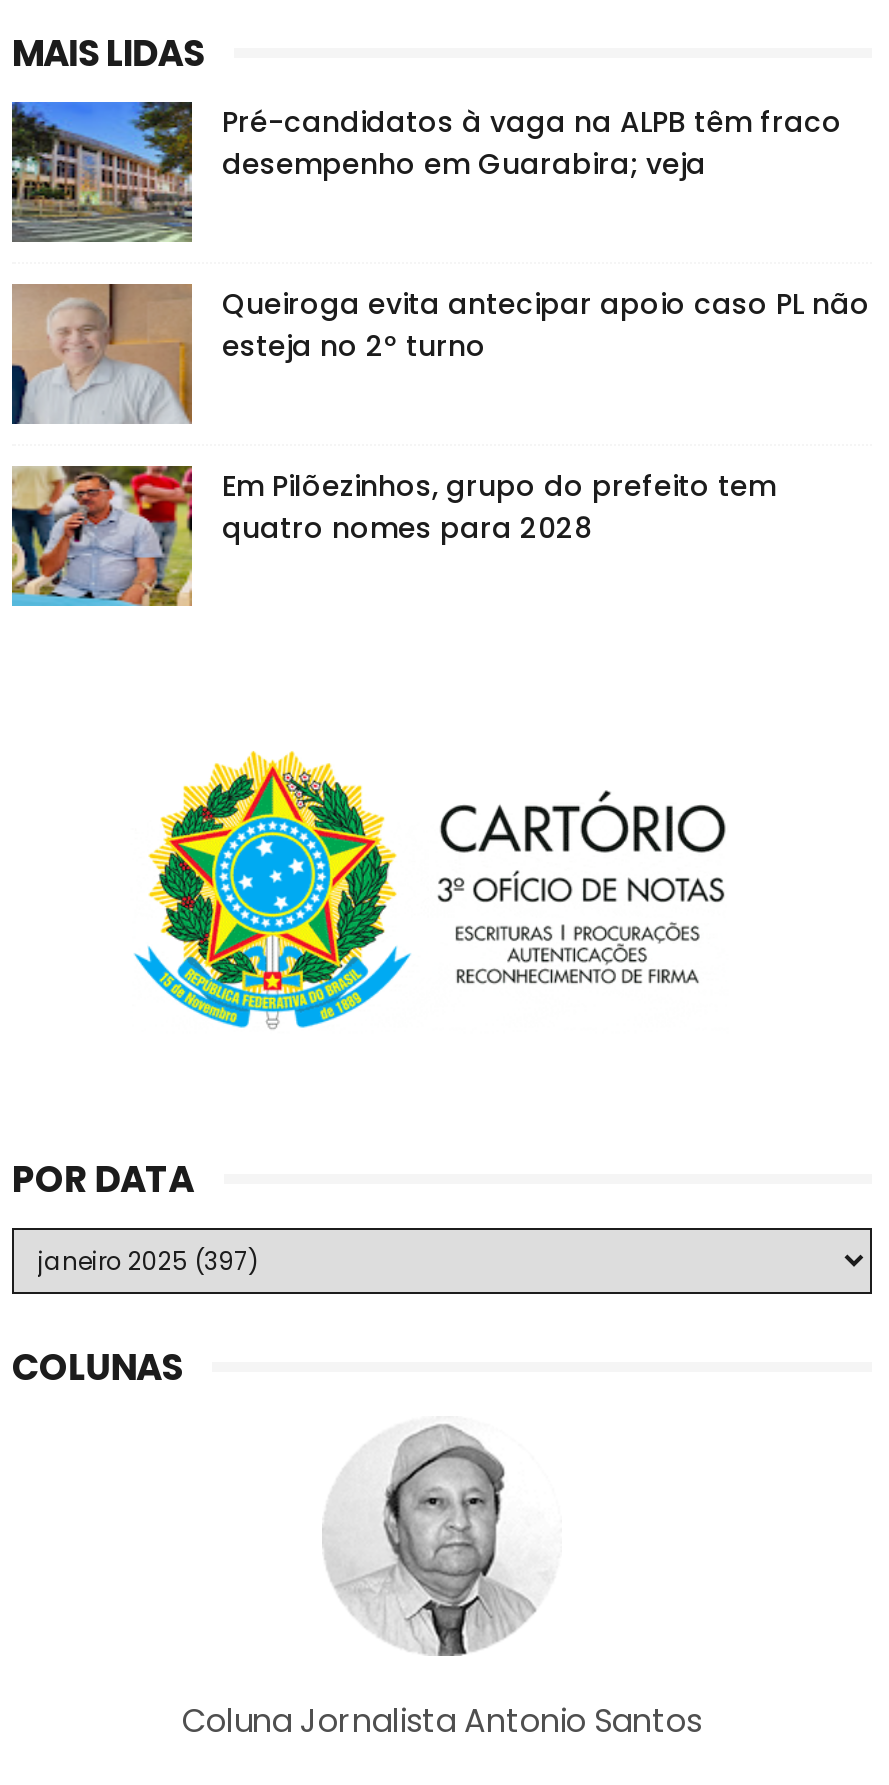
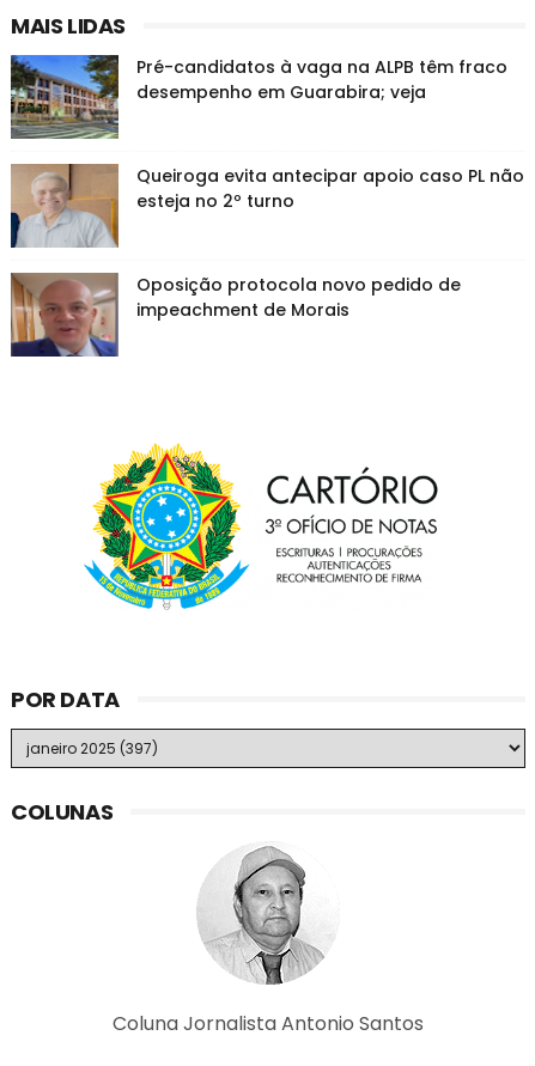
- [image]
- Em Pilõezinhos, grupo do prefeito tem
- quatro nomes para 2028
+ [image]
+ Oposição protocola novo pedido de
+ impeachment de Morais
